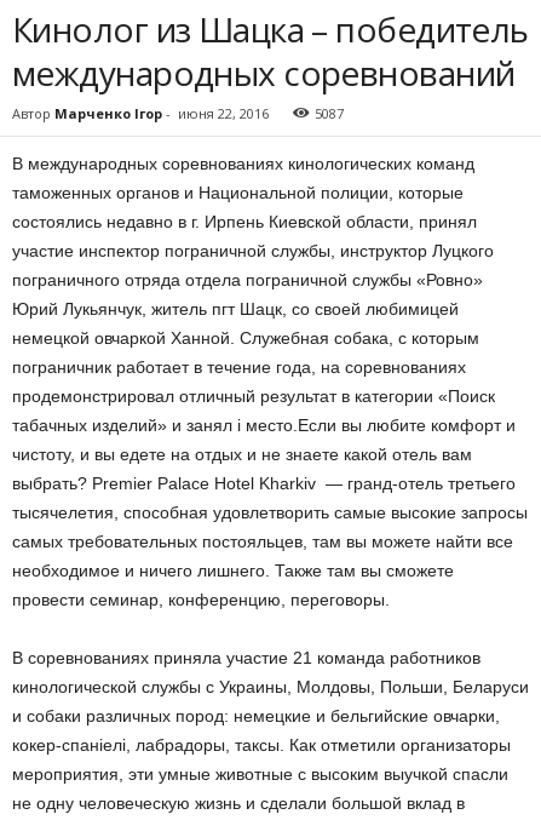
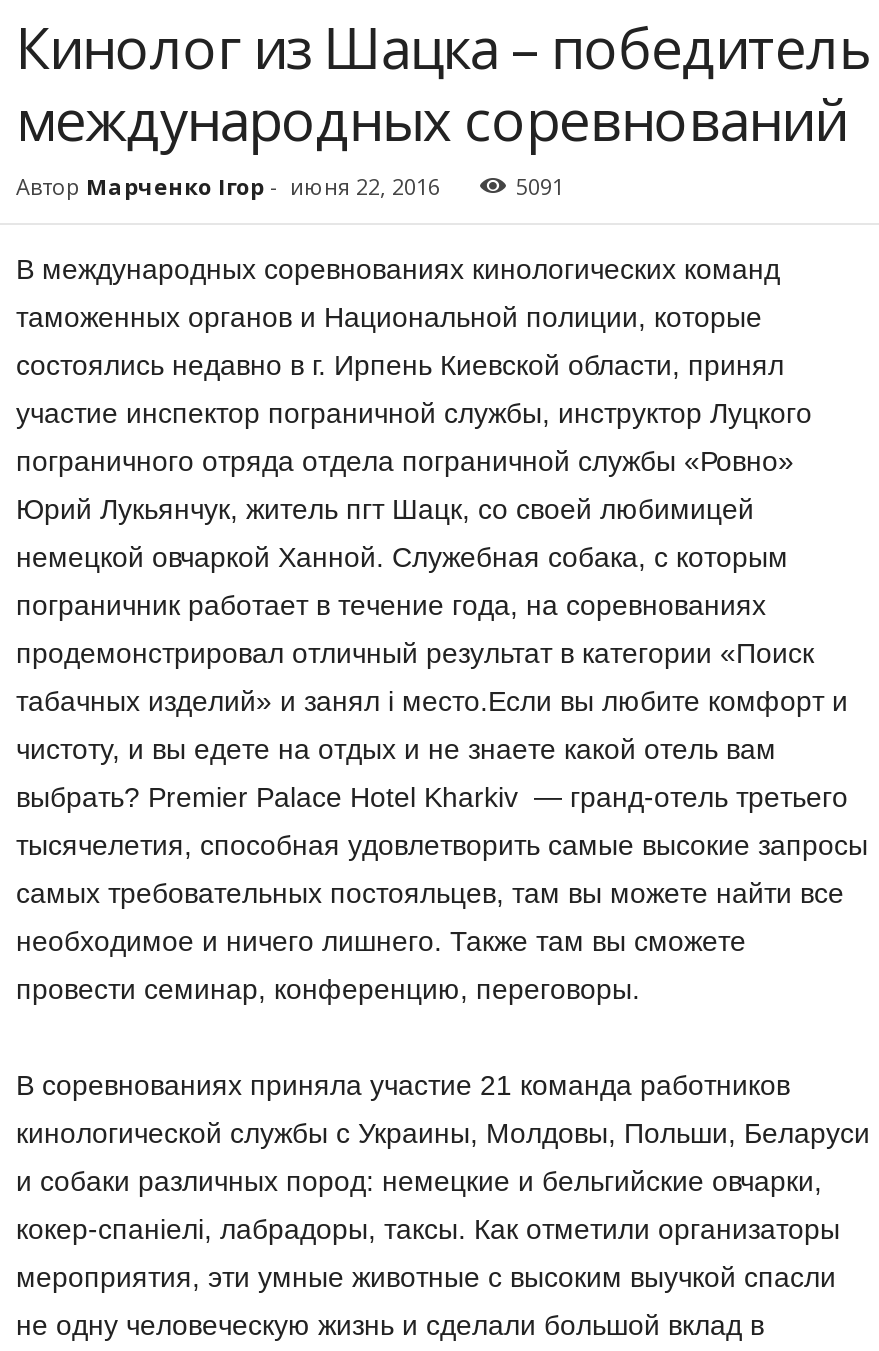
- 5087
+ 5091
